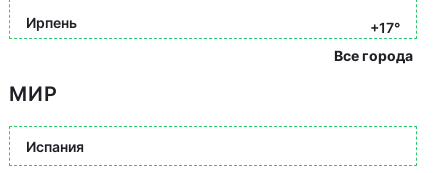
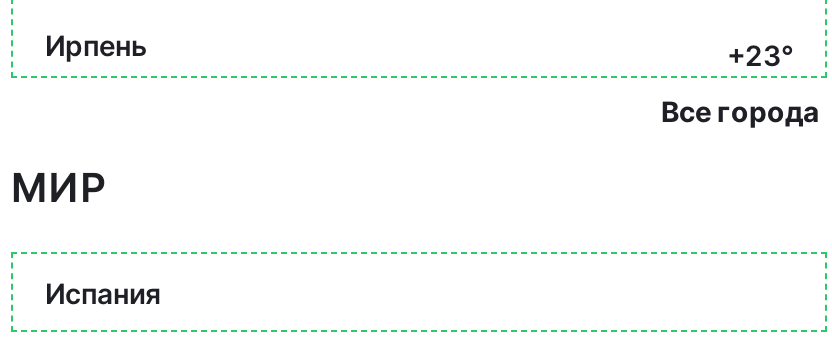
- +17°
+ +23°
